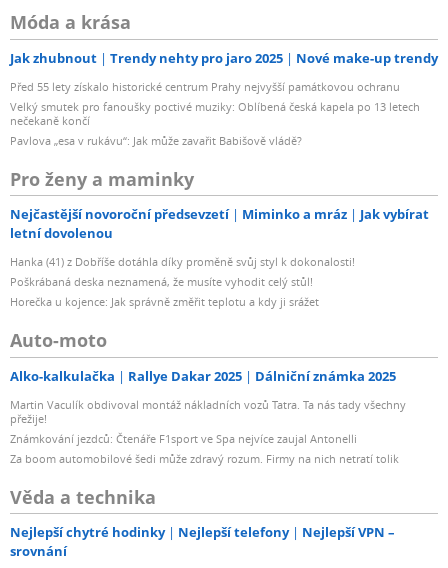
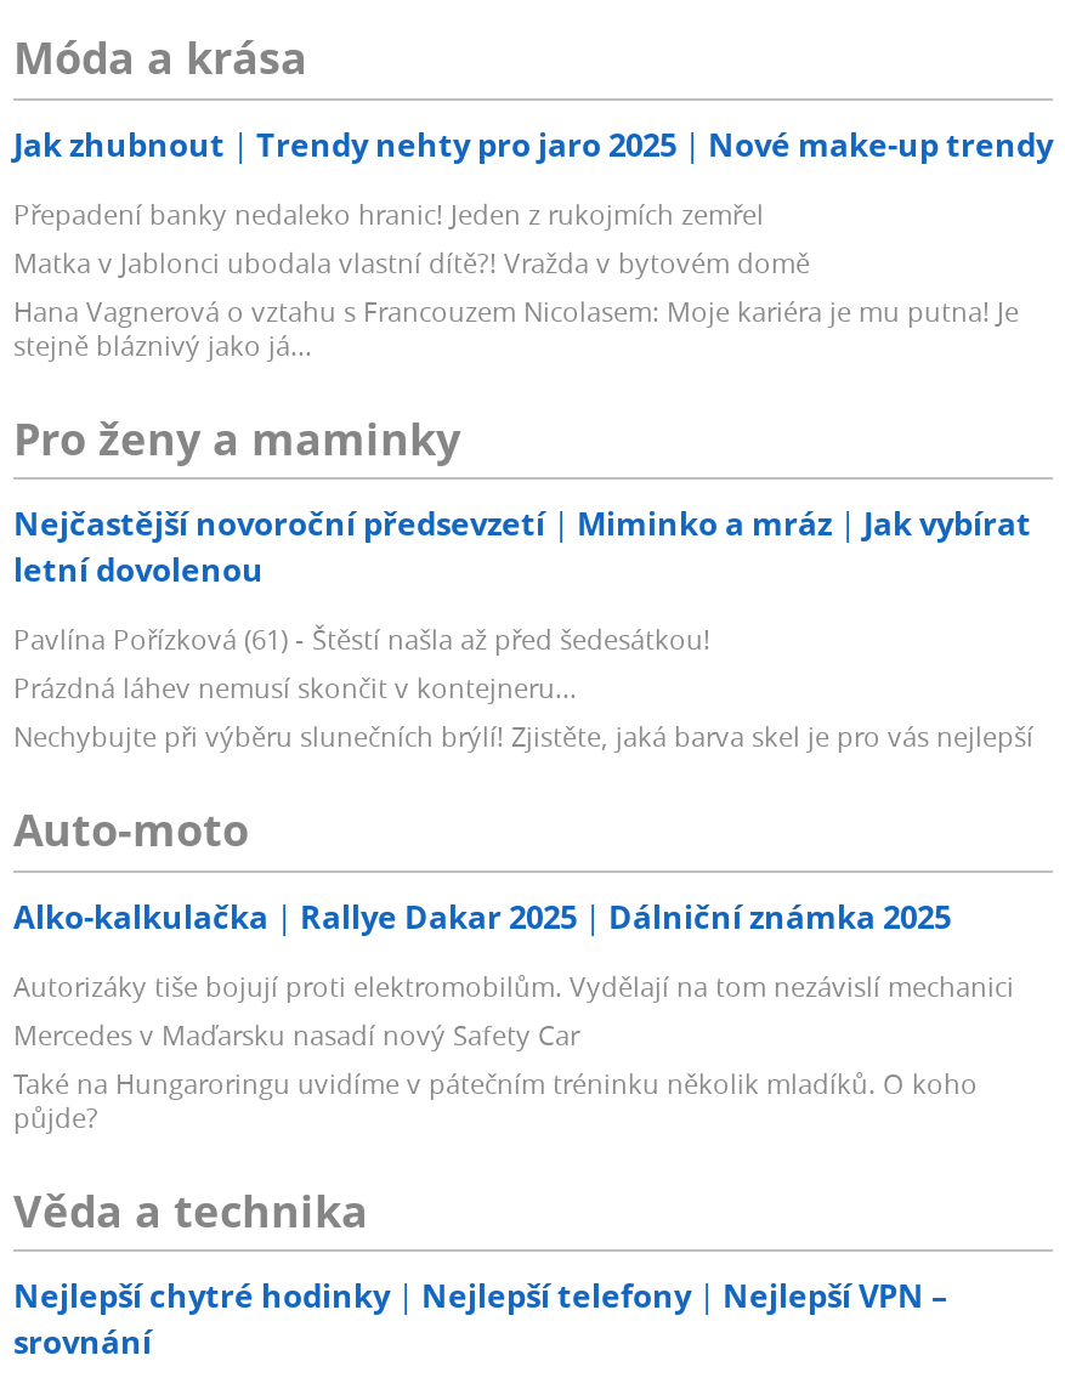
- Před 55 lety získalo historické centrum Prahy nejvyšší památkovou ochranu
- Velký smutek pro fanoušky poctivé muziky: Oblíbená česká kapela po 13 letech
- nečekaně končí
- Pavlova „esa v rukávu“: Jak může zavařit Babišově vládě?
+ Přepadení banky nedaleko hranic! Jeden z rukojmích zemřel
+ Matka v Jablonci ubodala vlastní dítě?! Vražda v bytovém domě
+ Hana Vagnerová o vztahu s Francouzem Nicolasem: Moje kariéra je mu putna! Je
+ stejně bláznivý jako já...

- Hanka (41) z Dobříše dotáhla díky proměně svůj styl k dokonalosti!
- Poškrábaná deska neznamená, že musíte vyhodit celý stůl!
- Horečka u kojence: Jak správně změřit teplotu a kdy ji srážet
+ Pavlína Pořízková (61) - Štěstí našla až před šedesátkou!
+ Prázdná láhev nemusí skončit v kontejneru...
+ Nechybujte při výběru slunečních brýlí! Zjistěte, jaká barva skel je pro vás nejlepší

- Martin Vaculík obdivoval montáž nákladních vozů Tatra. Ta nás tady všechny
- přežije!
- Známkování jezdců: Čtenáře F1sport ve Spa nejvíce zaujal Antonelli
- Za boom automobilové šedi může zdravý rozum. Firmy na nich netratí tolik
+ Autorizáky tiše bojují proti elektromobilům. Vydělají na tom nezávislí mechanici
+ Mercedes v Maďarsku nasadí nový Safety Car
+ Také na Hungaroringu uvidíme v pátečním tréninku několik mladíků. O koho
+ půjde?
